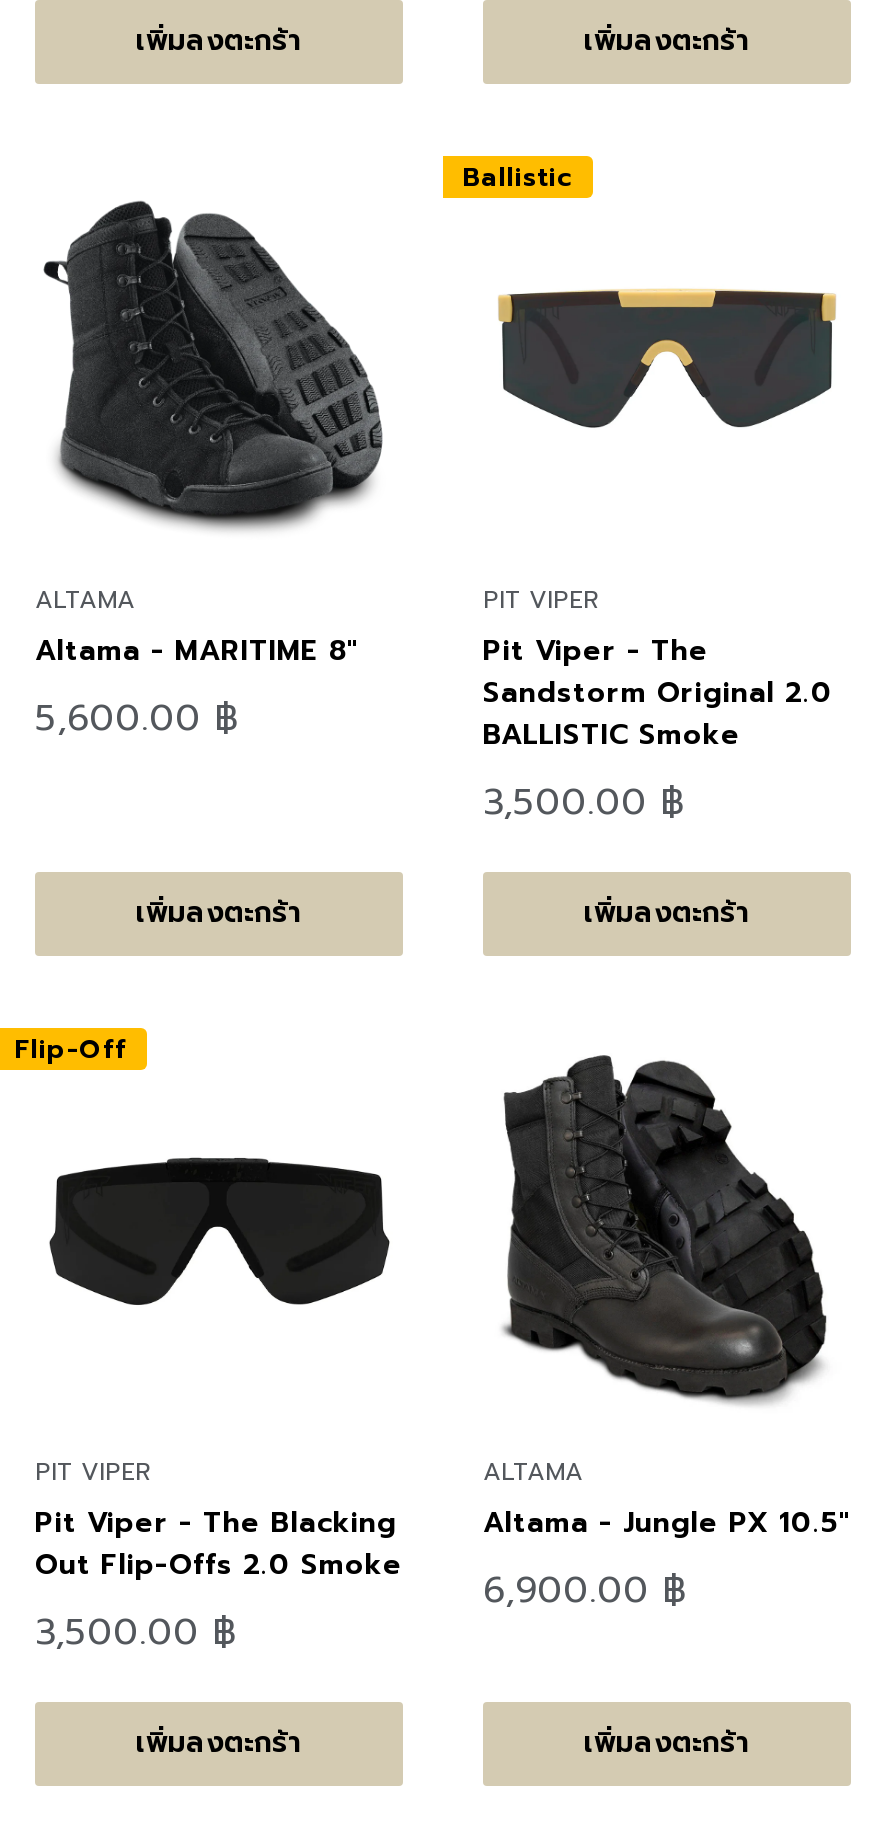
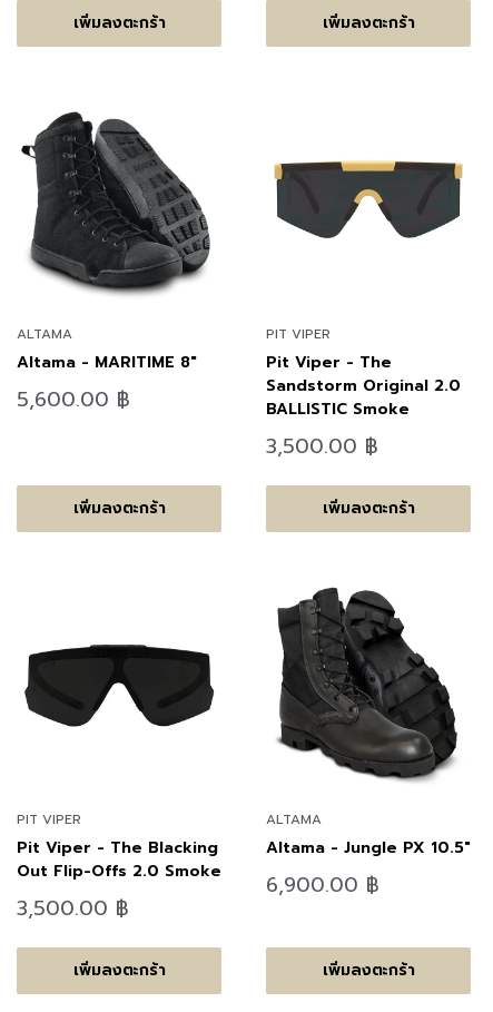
- Ballistic

- Flip-Off
